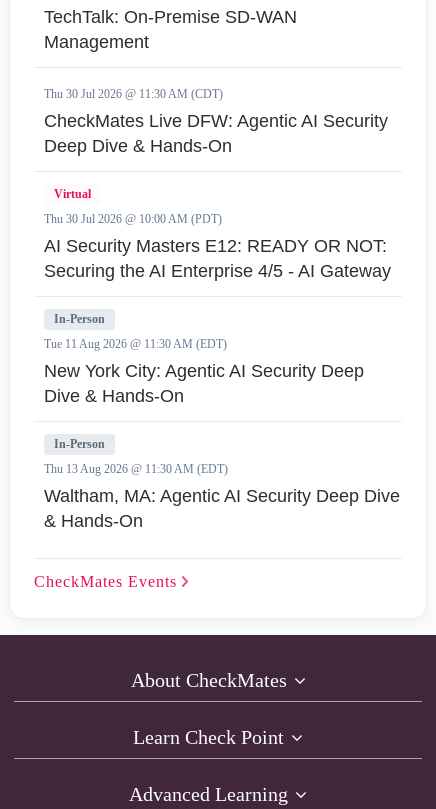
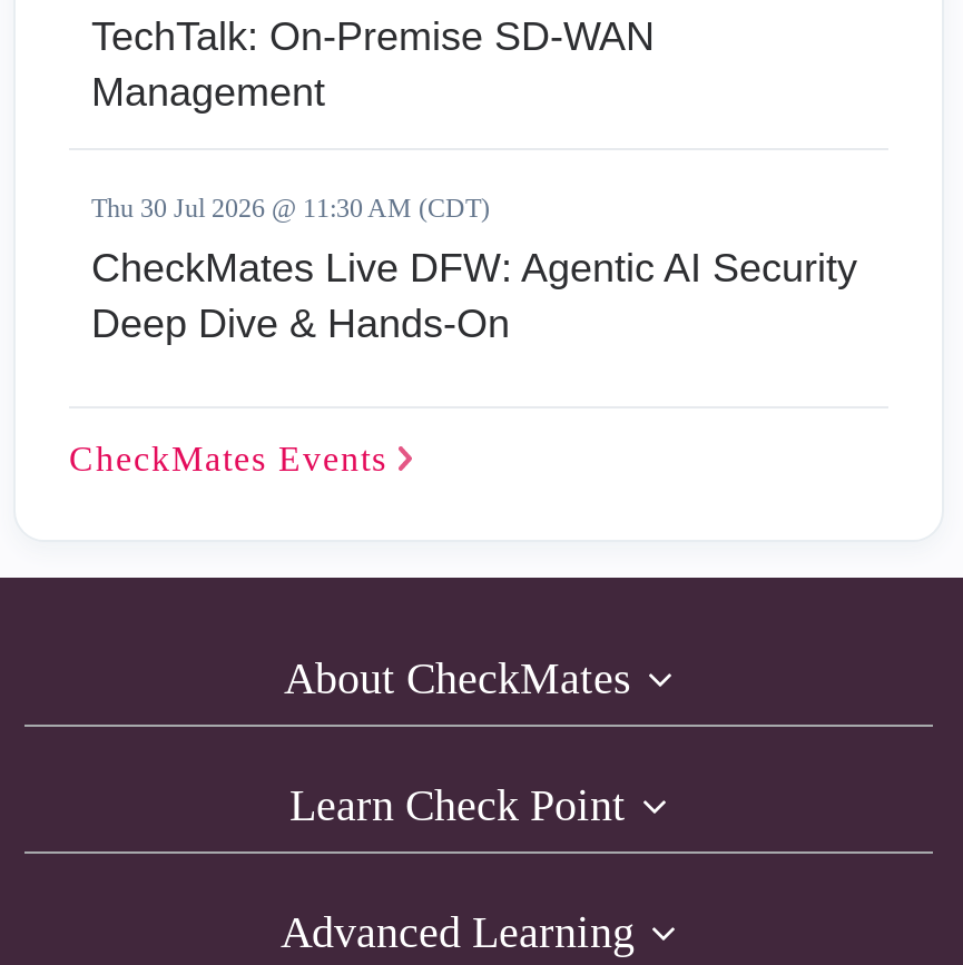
- Virtual
- Thu 30 Jul 2026 @ 10:00 AM (PDT)
- AI Security Masters E12: READY OR NOT:
- Securing the AI Enterprise 4/5 - AI Gateway
- In-Person
- Tue 11 Aug 2026 @ 11:30 AM (EDT)
- New York City: Agentic AI Security Deep
- Dive & Hands-On
- In-Person
- Thu 13 Aug 2026 @ 11:30 AM (EDT)
- Waltham, MA: Agentic AI Security Deep Dive
- & Hands-On
